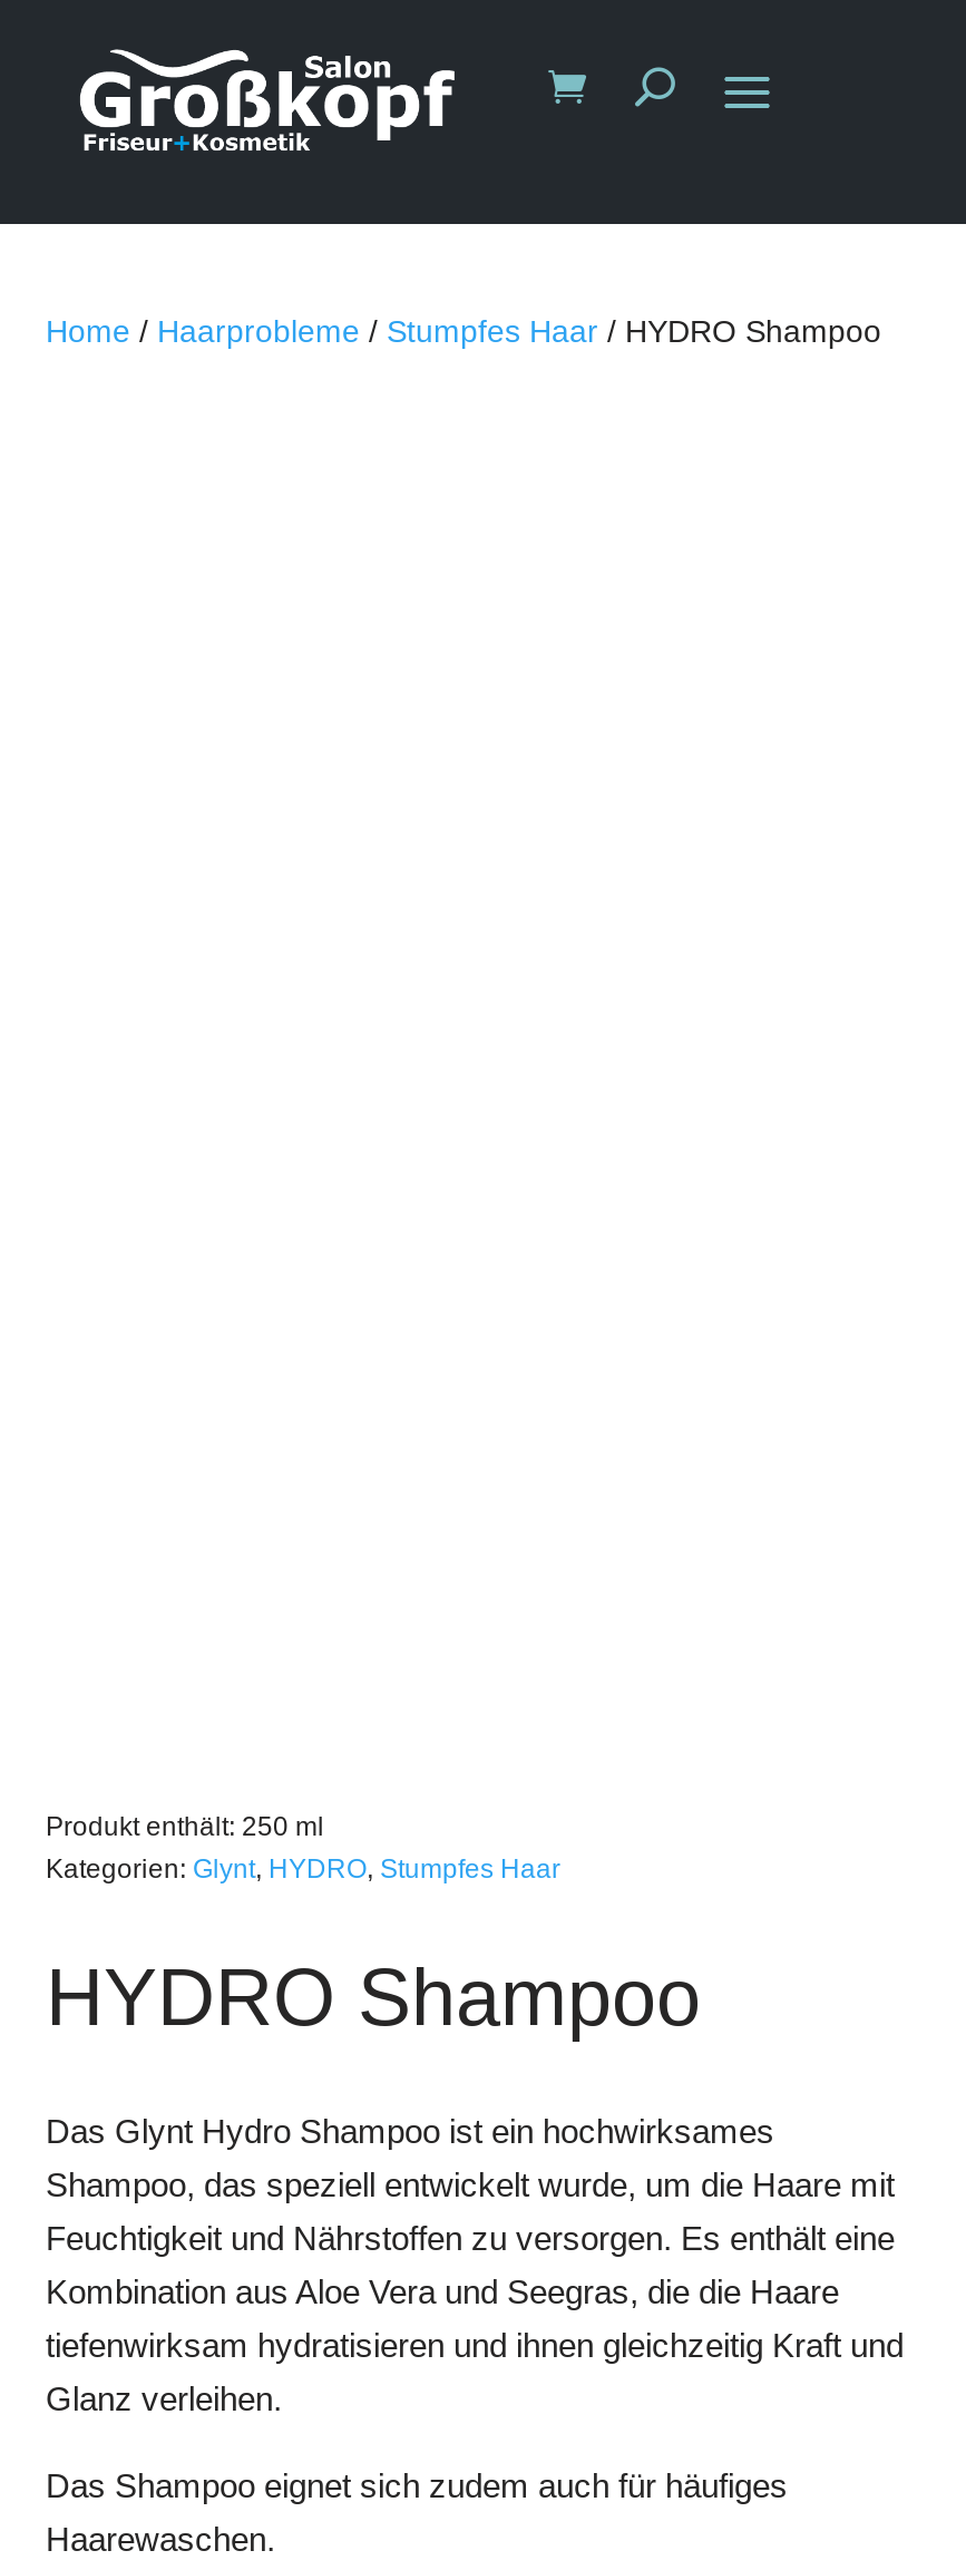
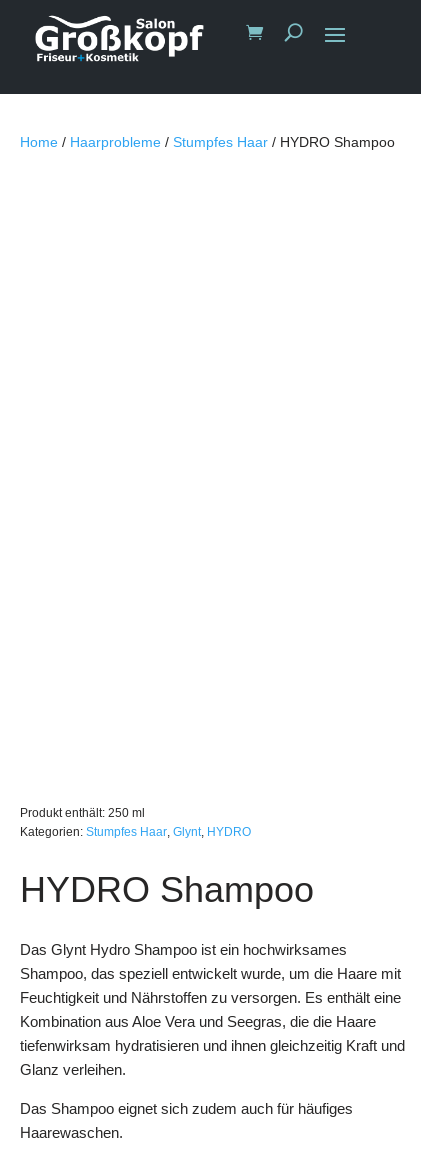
- Kategorien: Glynt, HYDRO, Stumpfes Haar
+ Kategorien: Stumpfes Haar, Glynt, HYDRO
